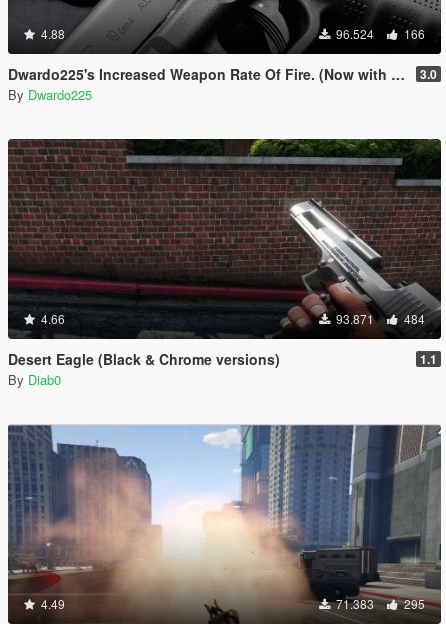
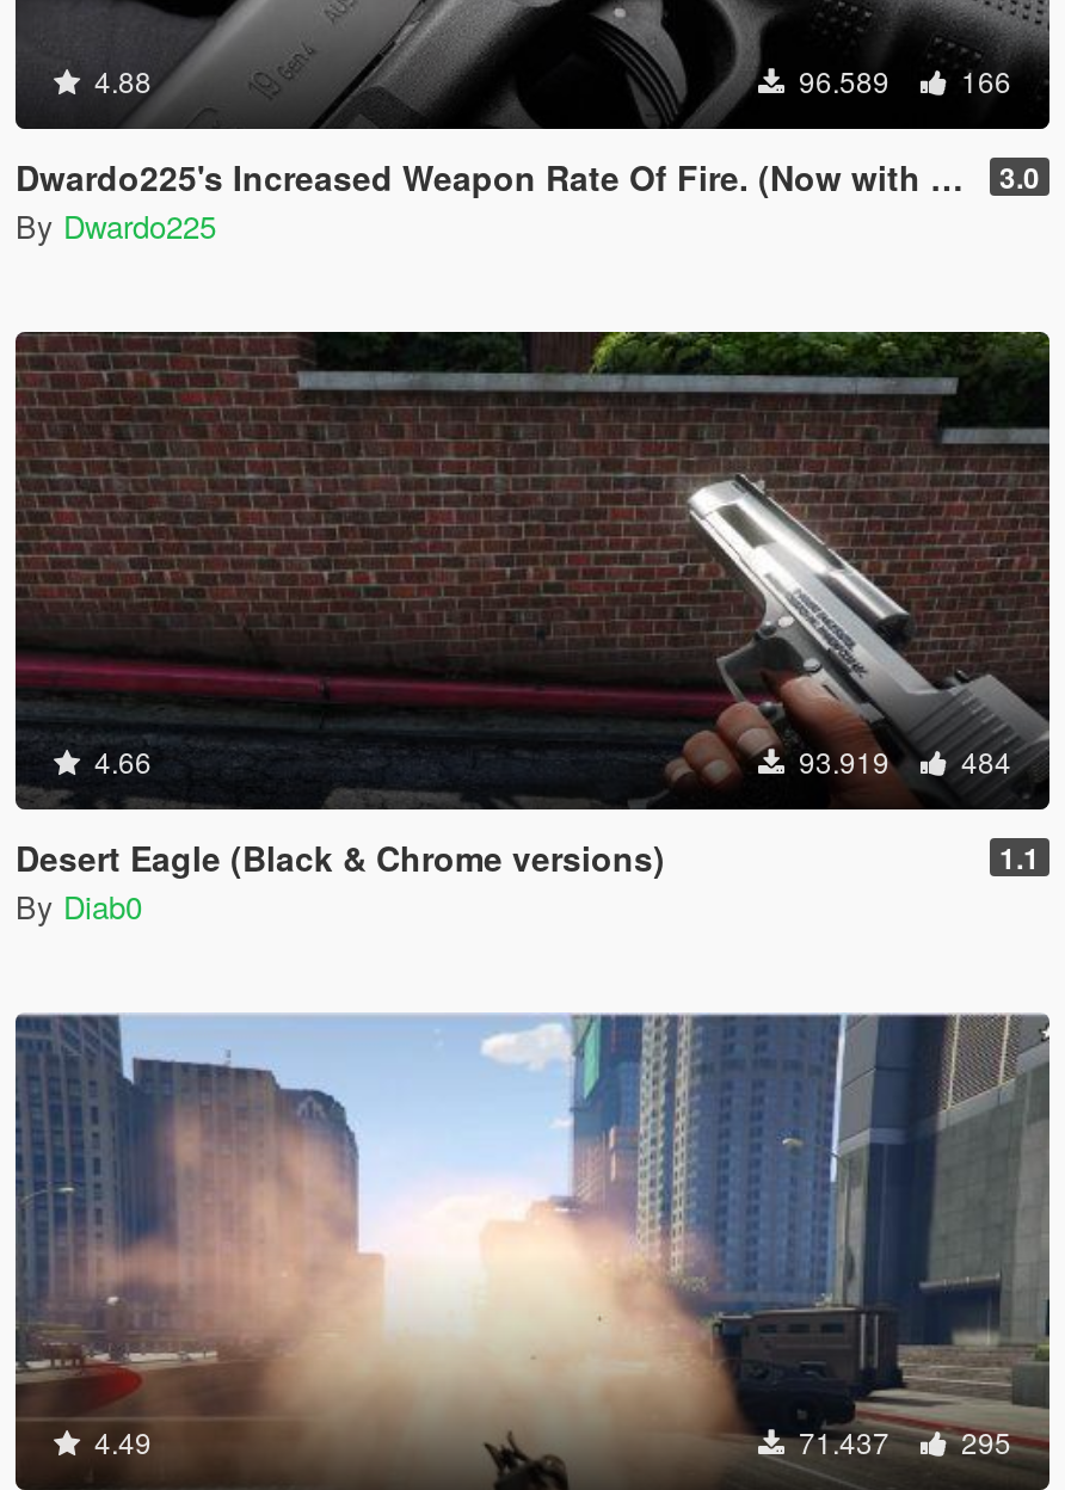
- 96.524 166
+ 96.589 166

- 93.871 484
+ 93.919 484

- 71.383 295
+ 71.437 295
